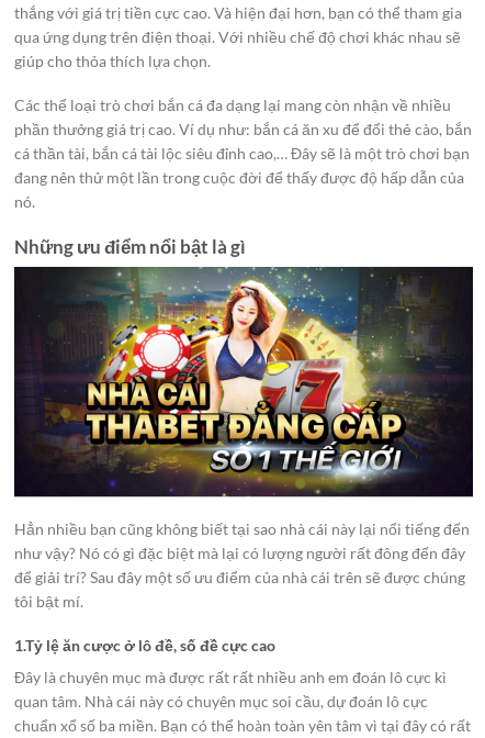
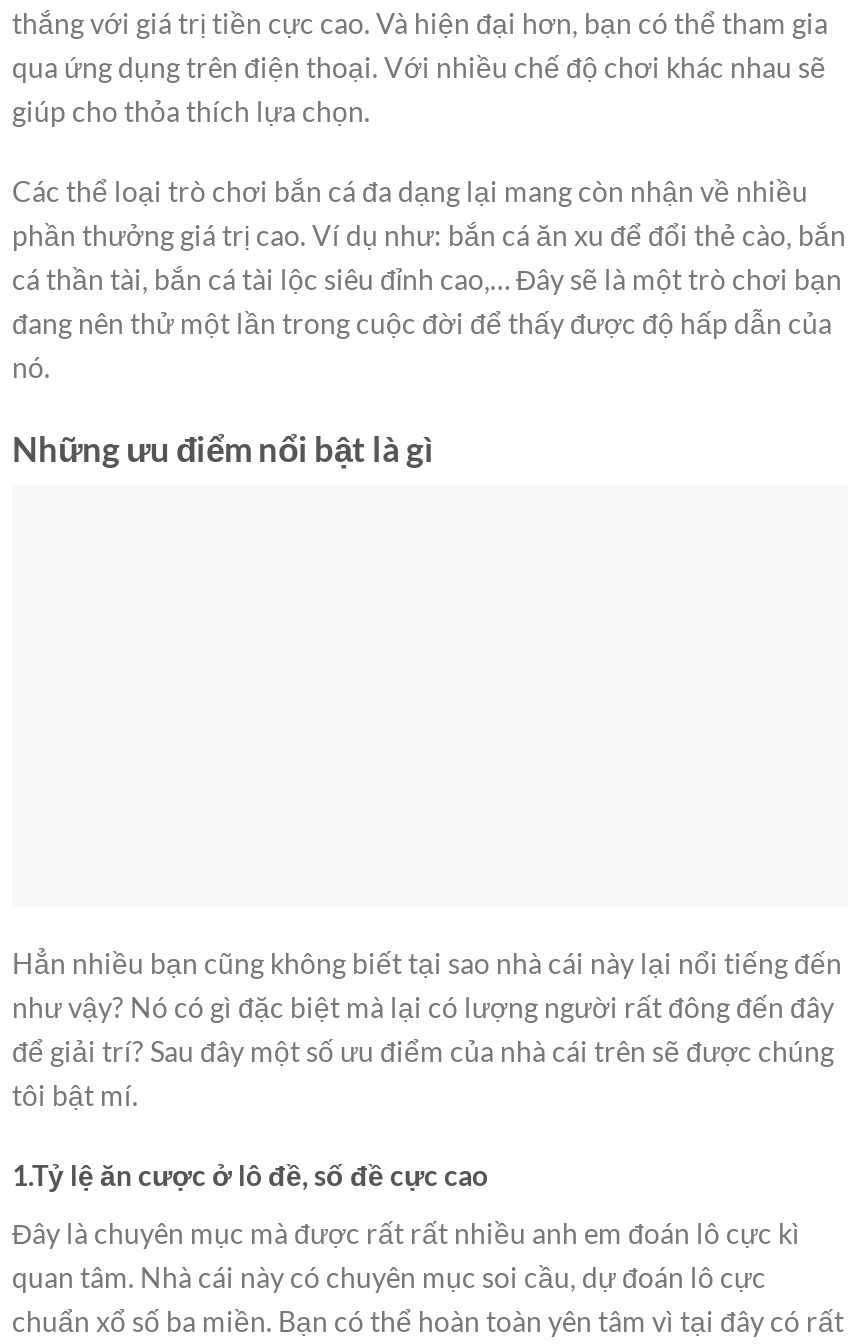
- [image]
